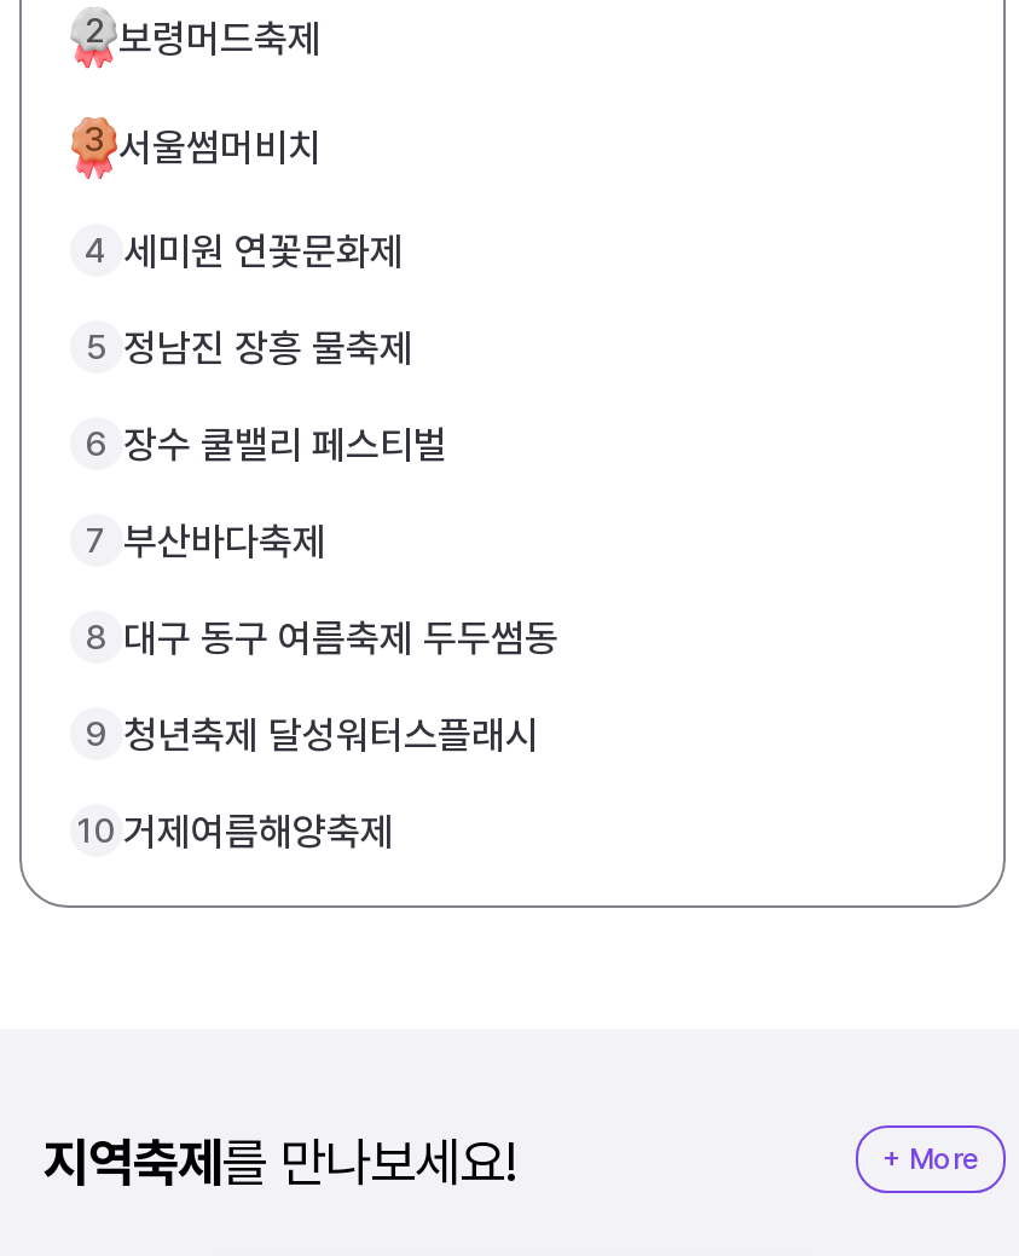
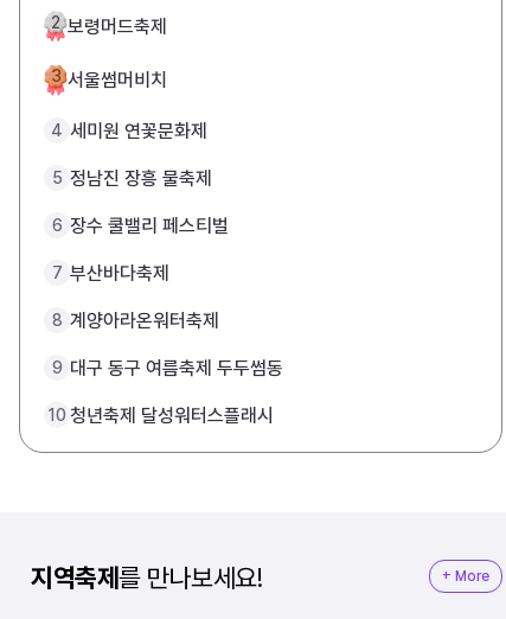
- 8 대구 동구 여름축제 두두썸동
+ 8 계양아라온워터축제

- 9 청년축제 달성워터스플래시
+ 9 대구 동구 여름축제 두두썸동

- 10 거제여름해양축제
+ 10 청년축제 달성워터스플래시
